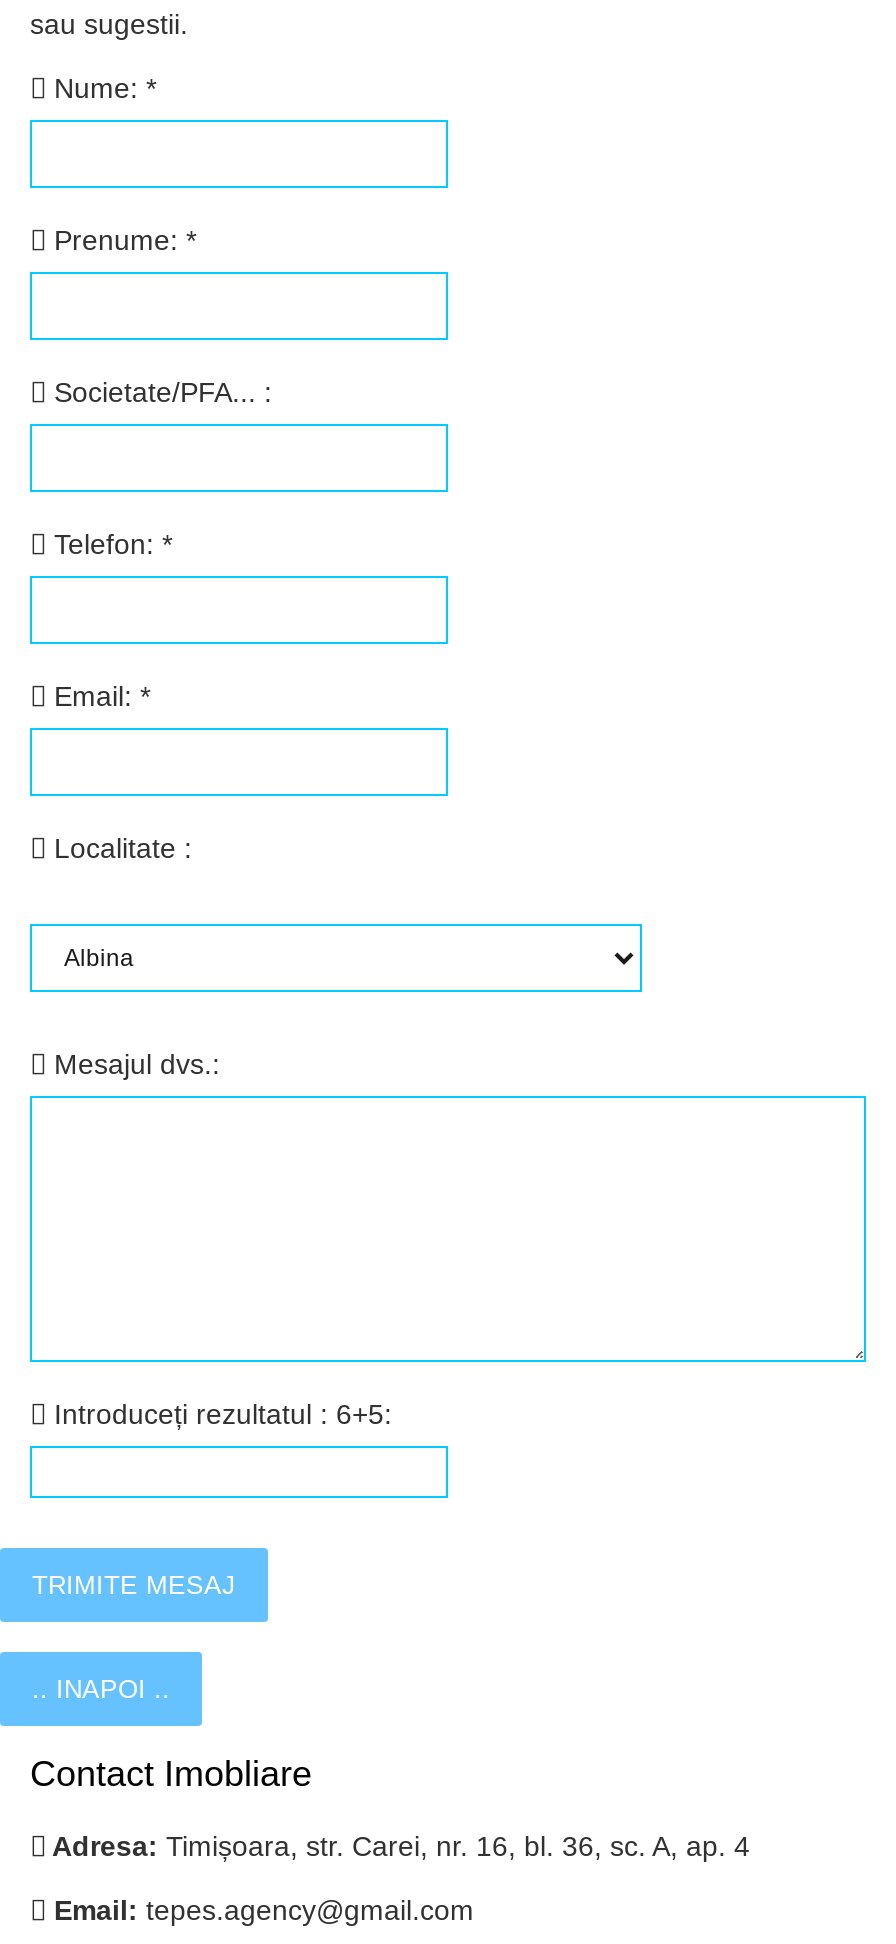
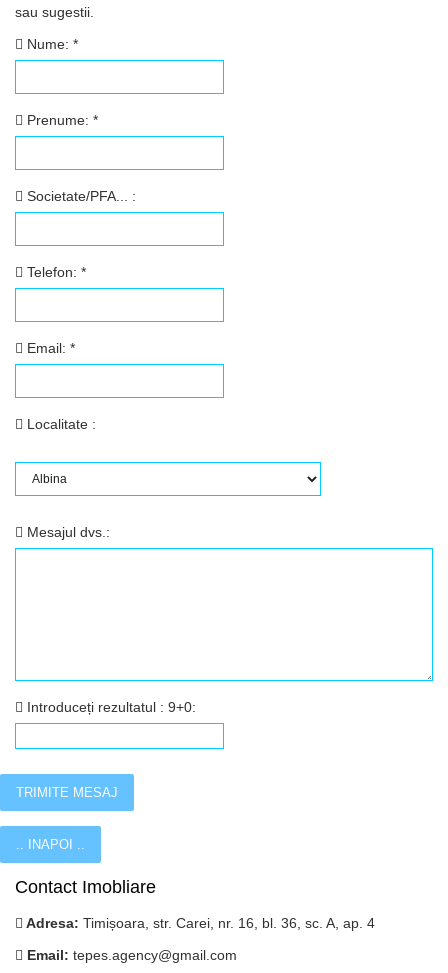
- Introduceți rezultatul : 6+5:
+ Introduceți rezultatul : 9+0:
